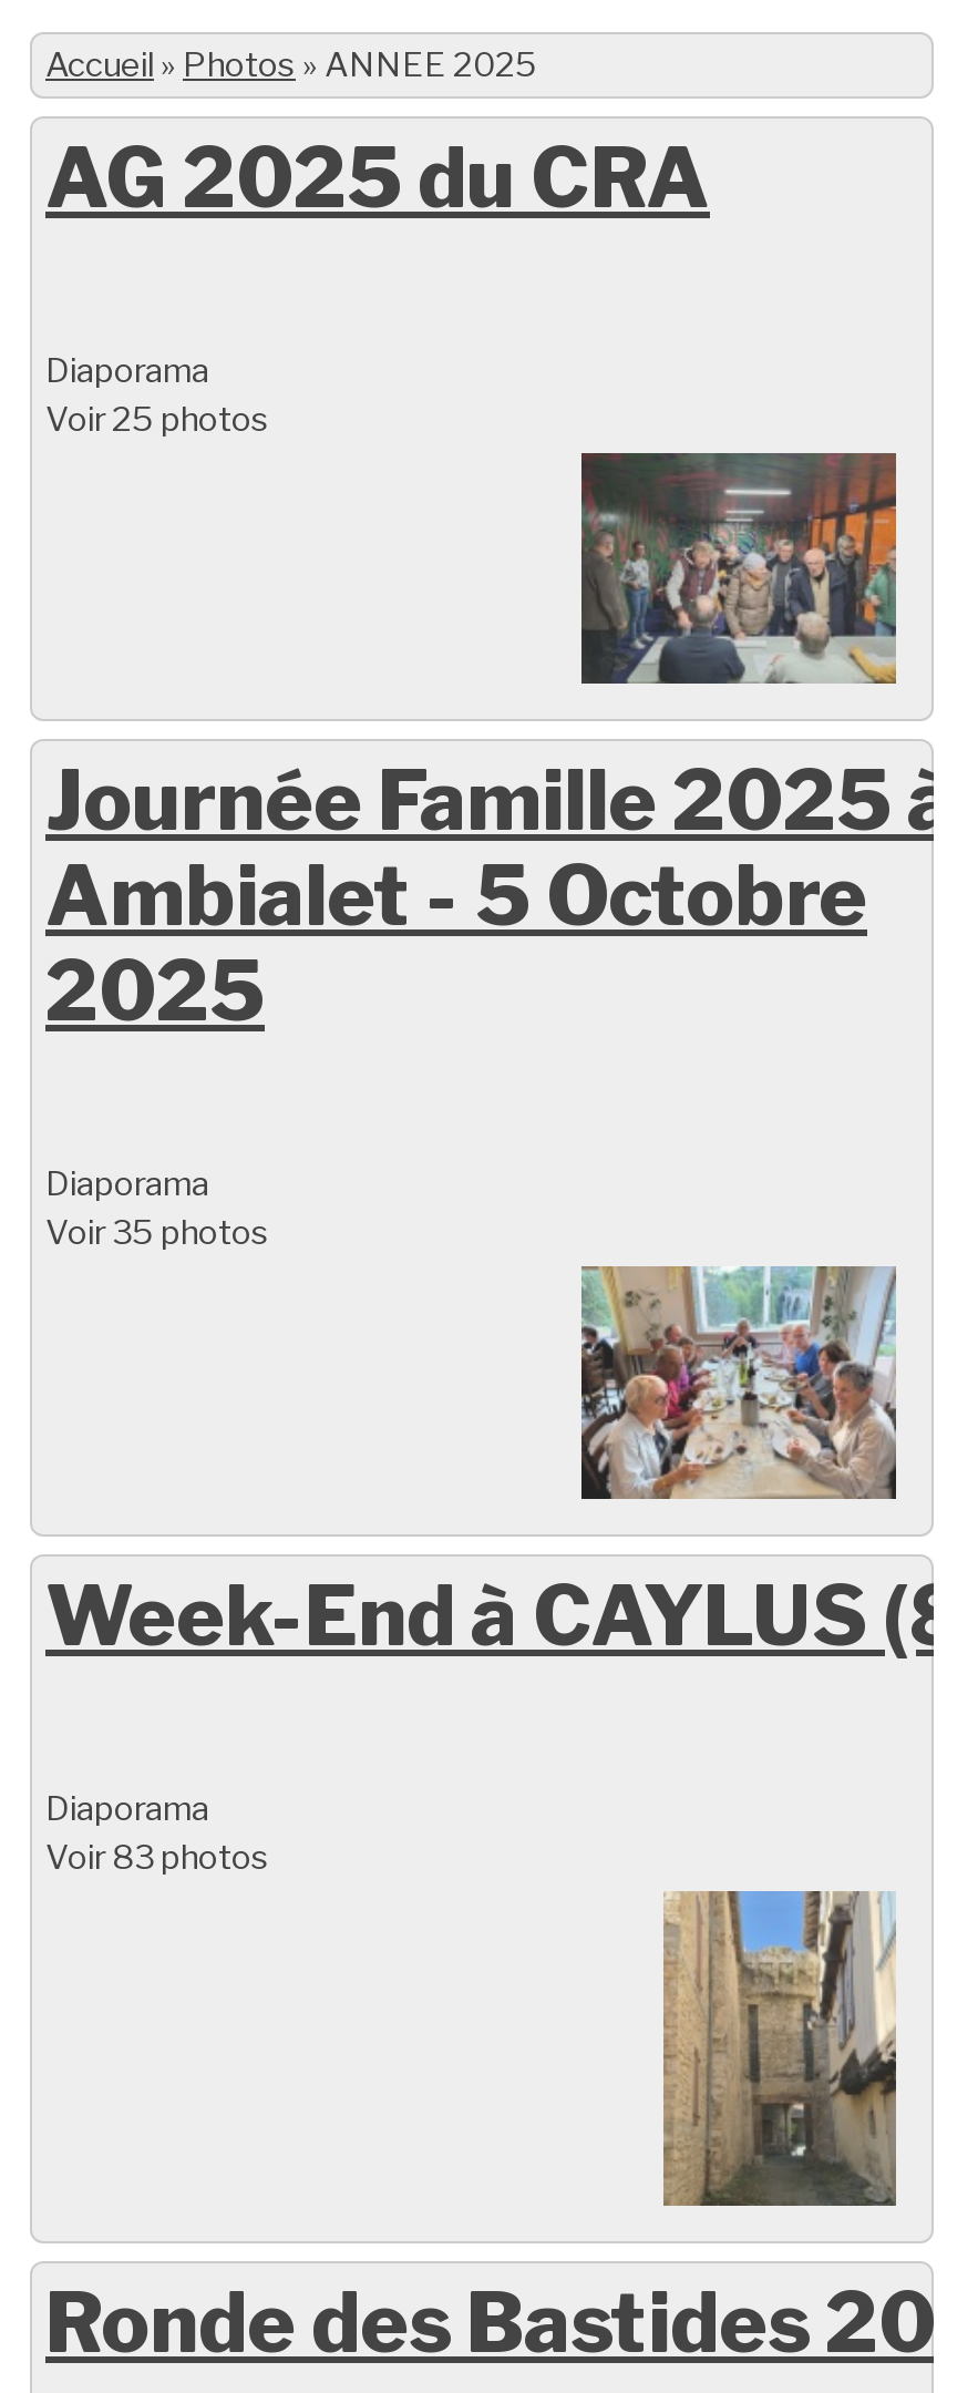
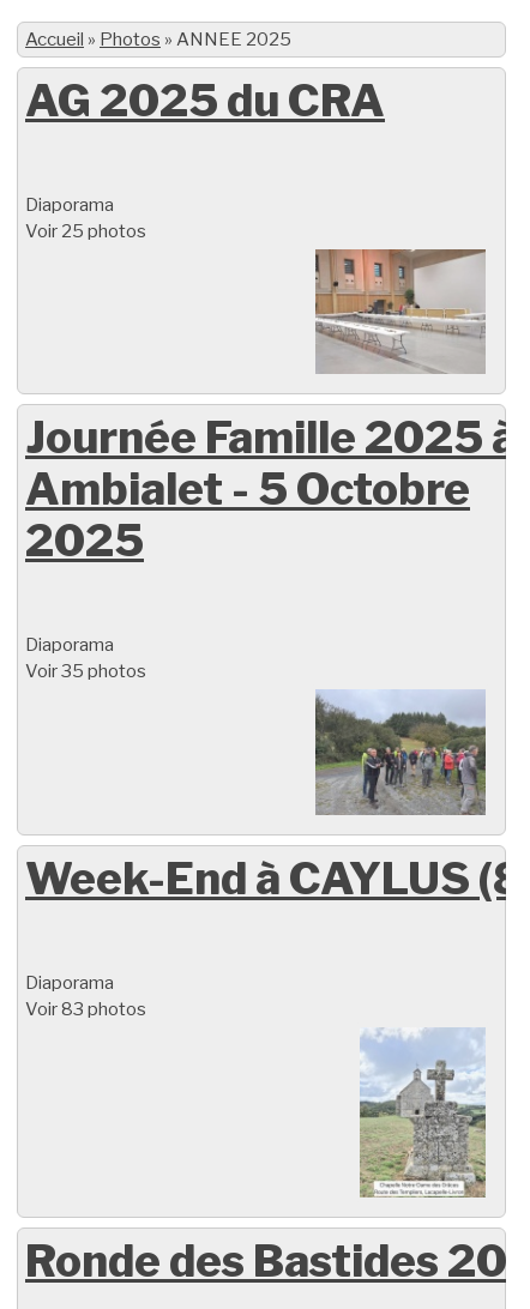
- [image]
+ [image]

- [image]
+ [image]

- [image]
+ [image]
